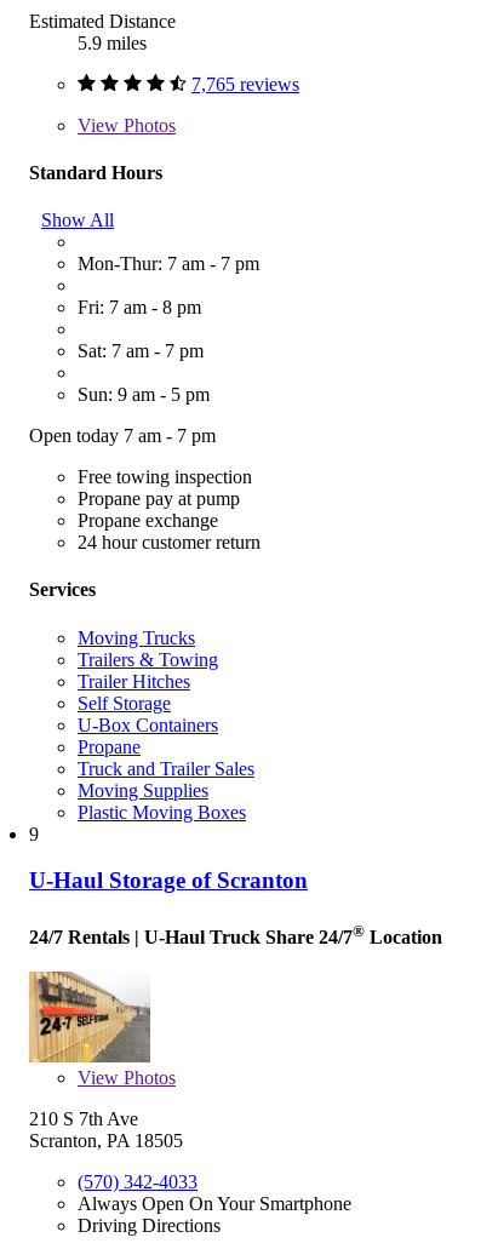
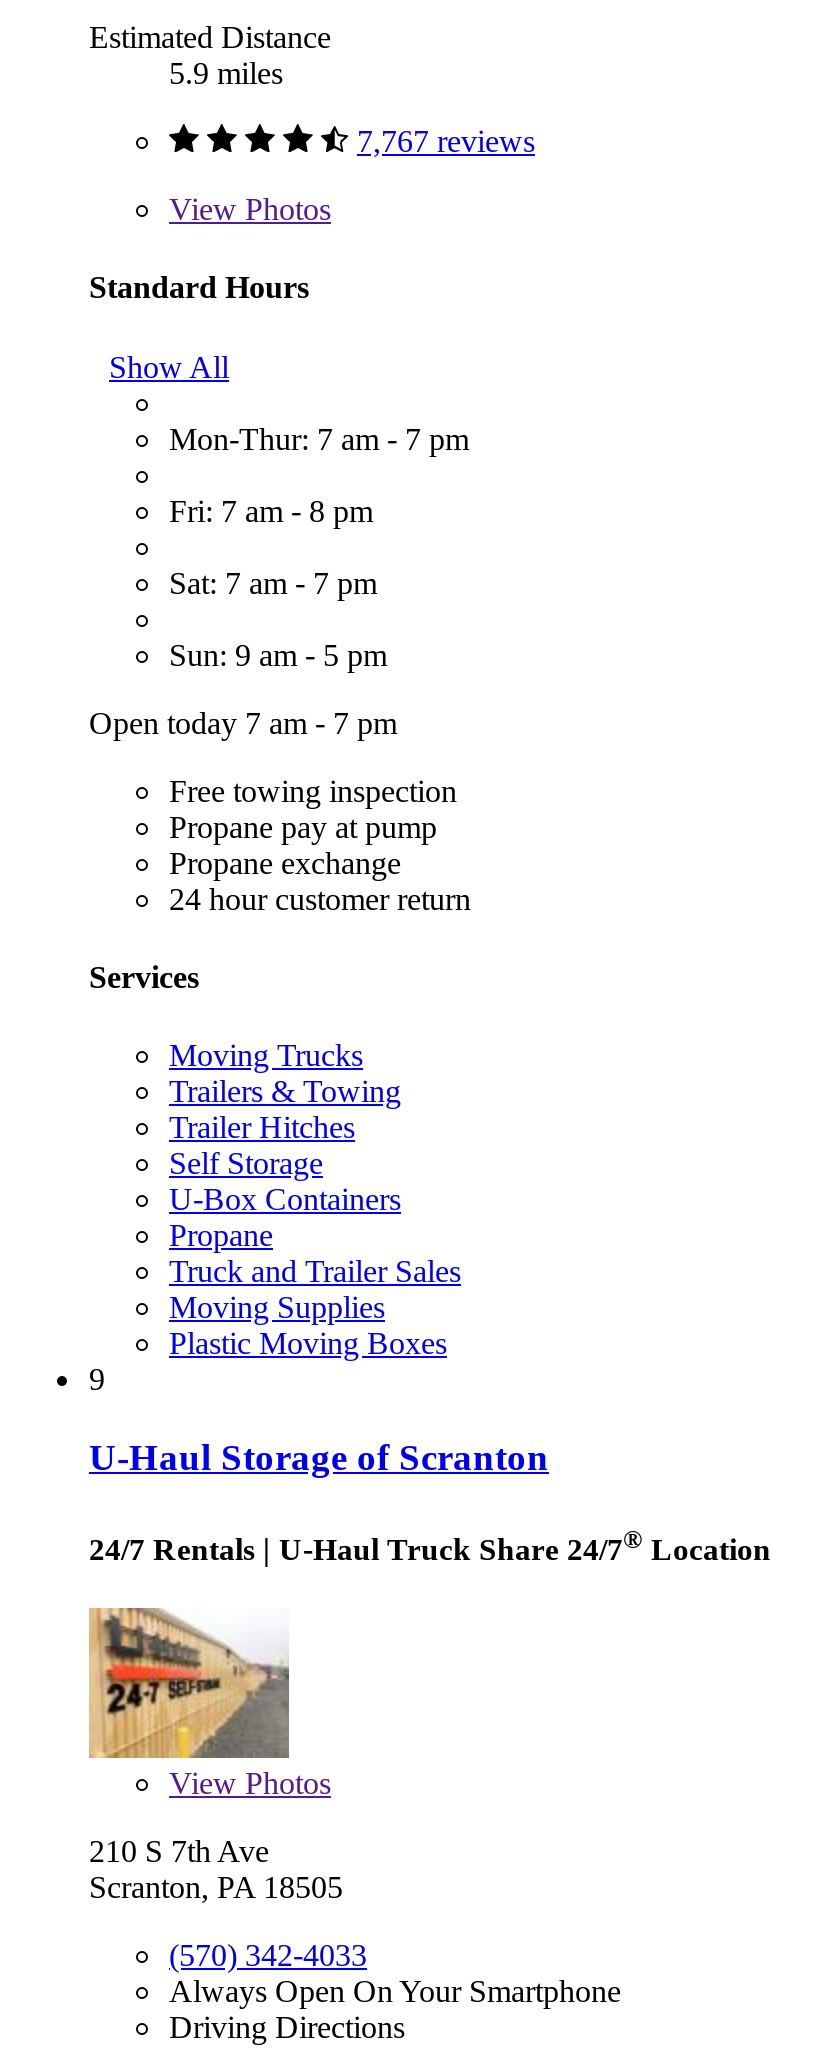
- 7,765 reviews
+ 7,767 reviews
